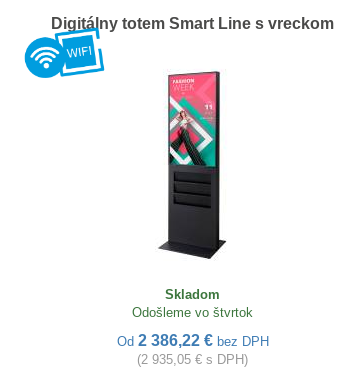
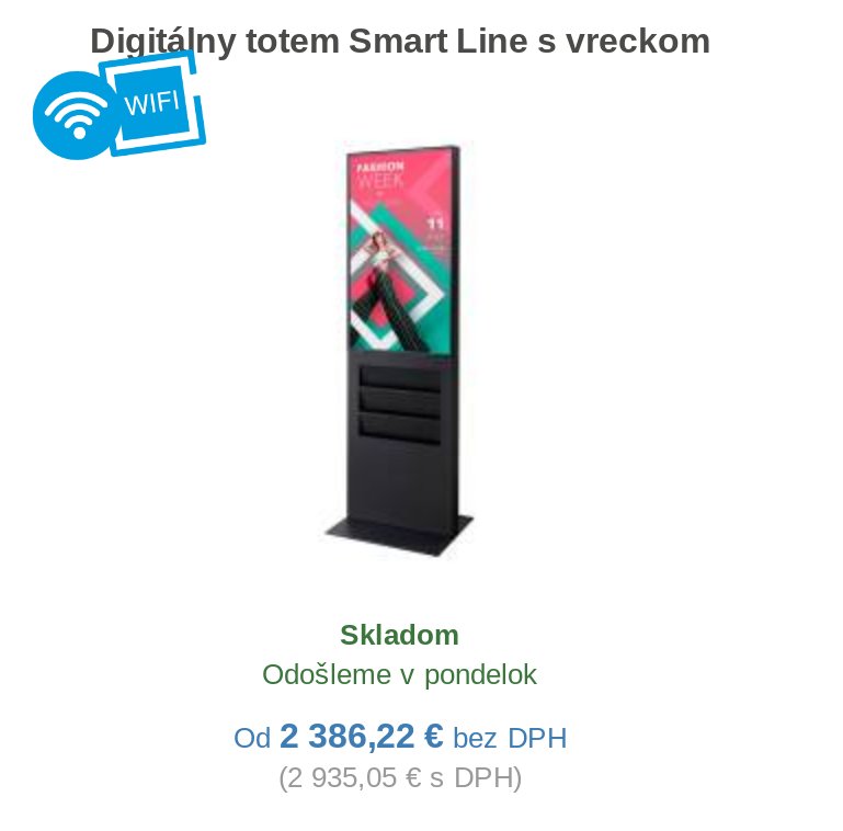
- Odošleme vo štvrtok
+ Odošleme v pondelok
